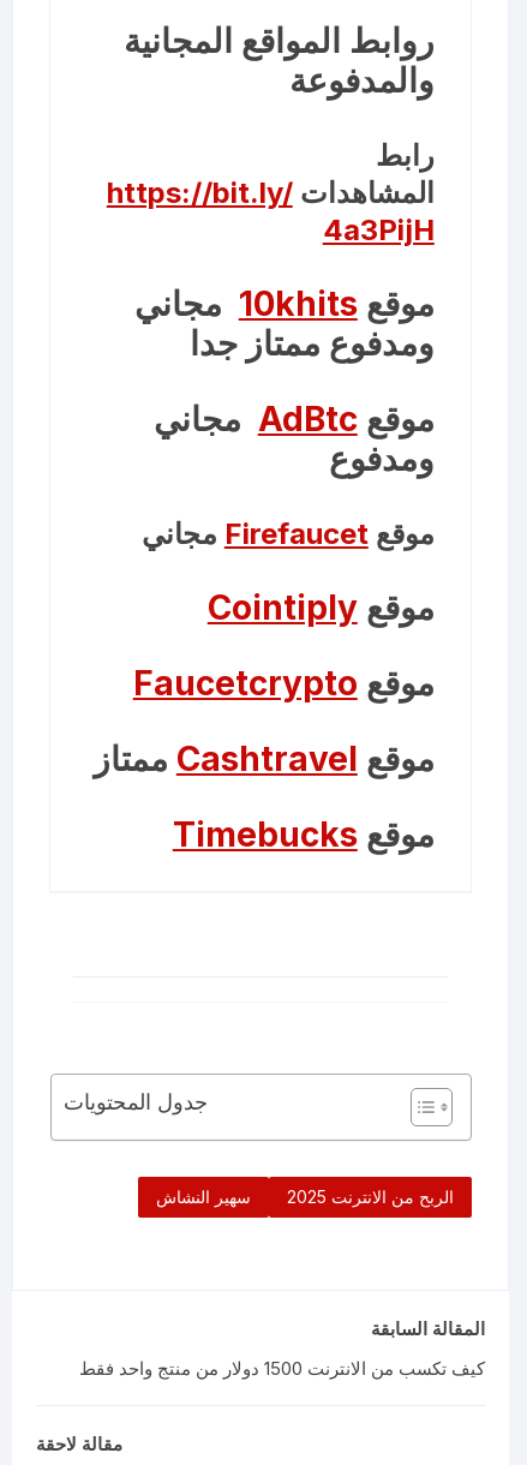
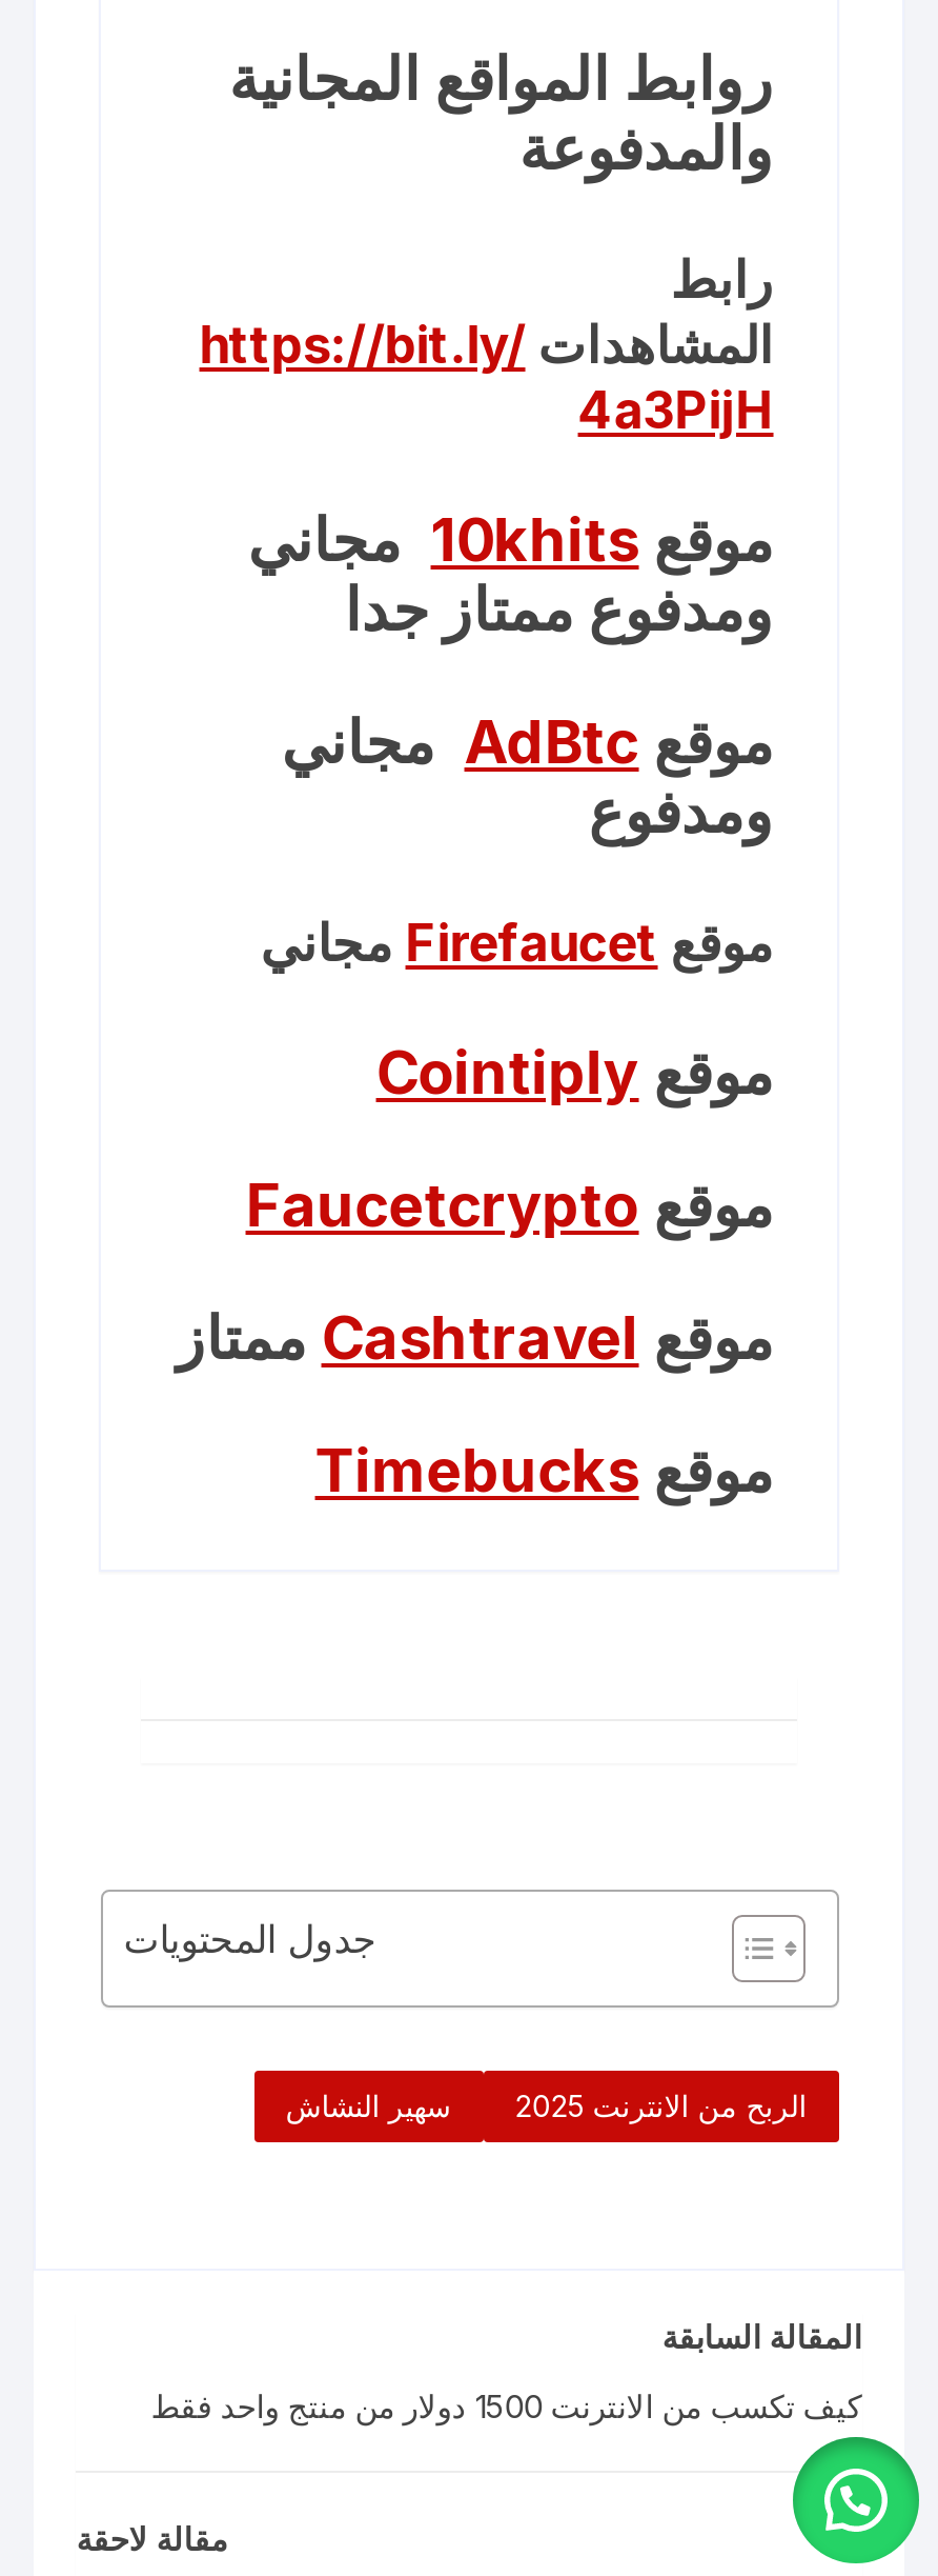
+ [image]
